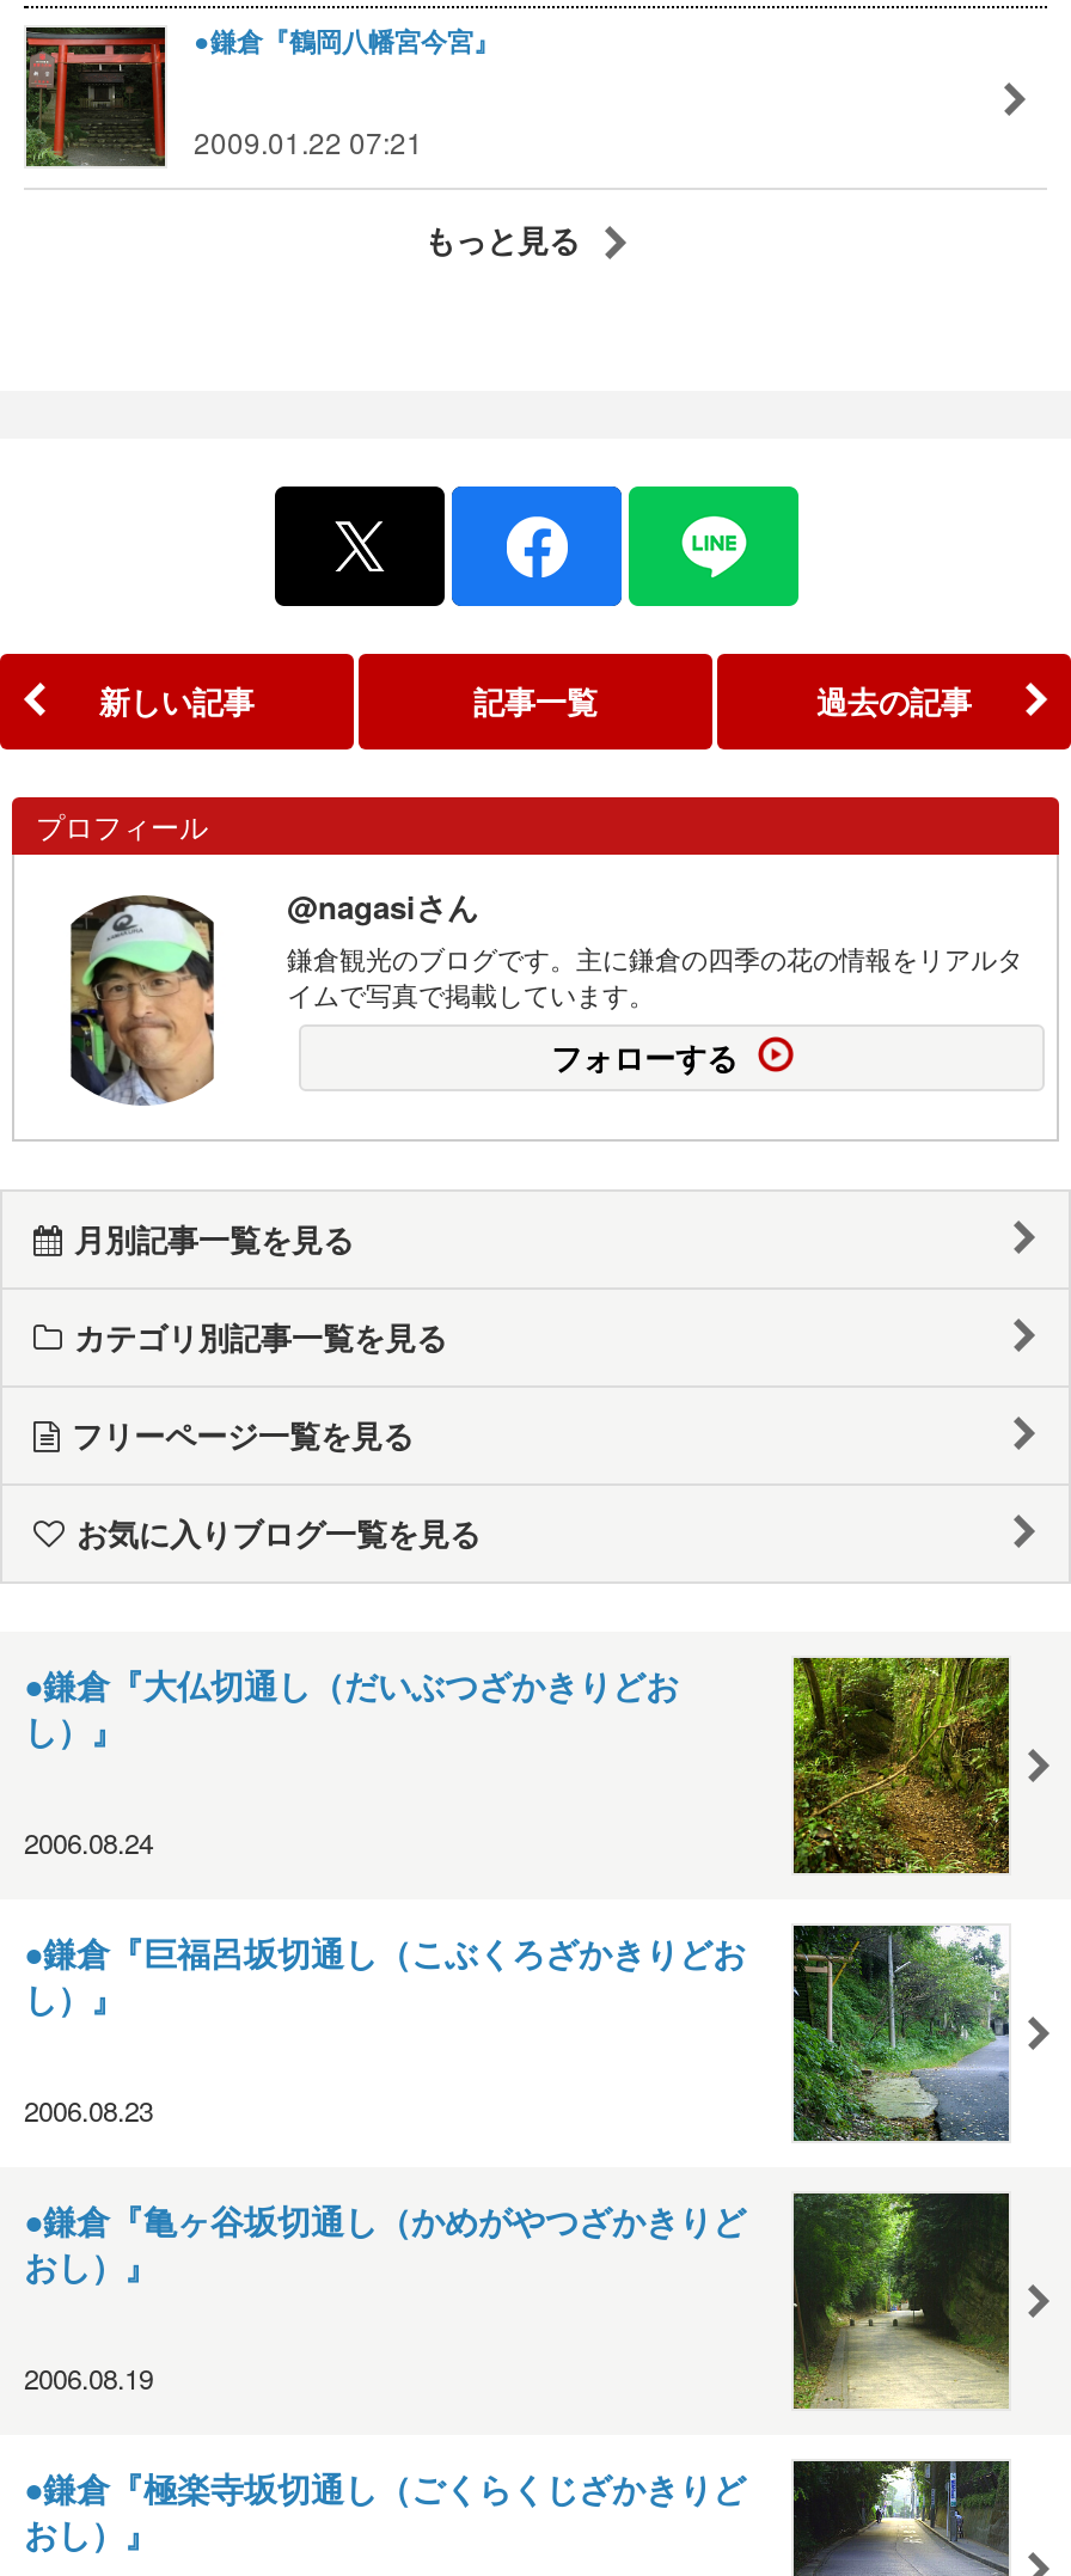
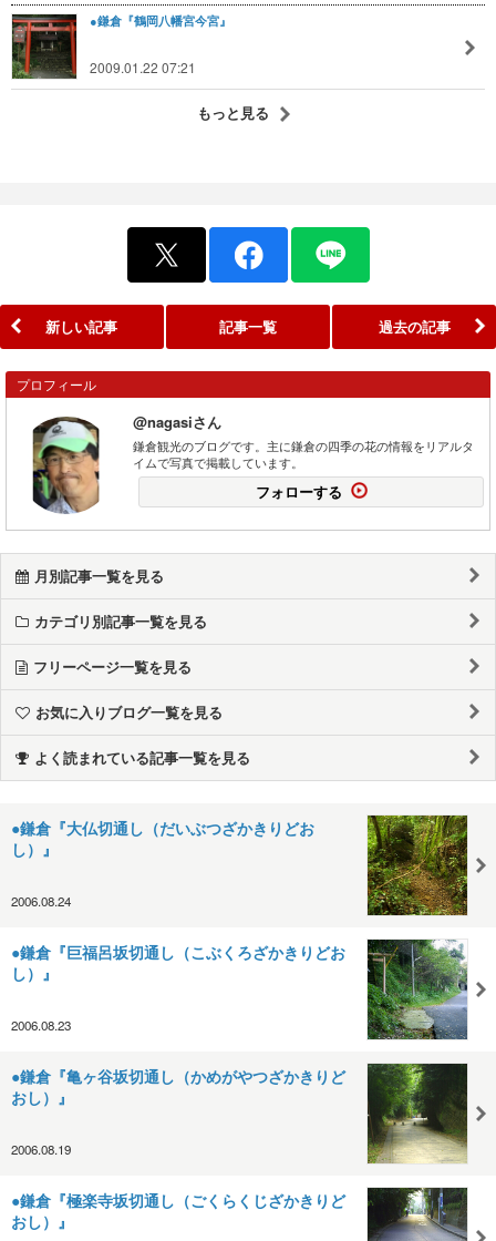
+ よく読まれている記事一覧を見る
